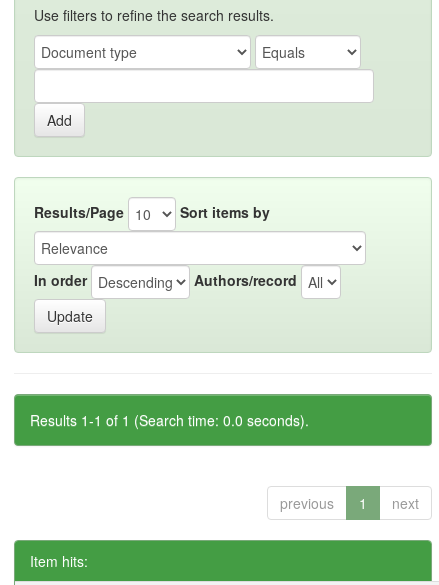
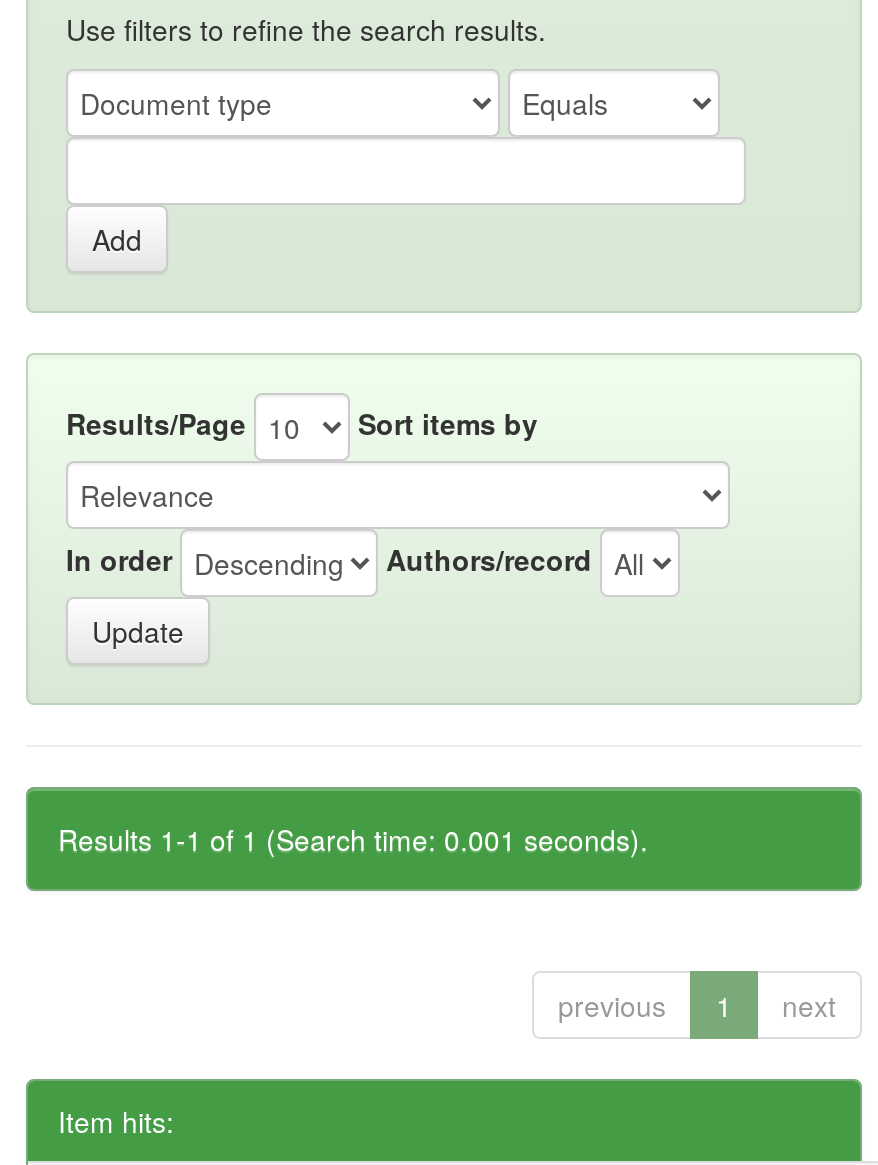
- Results 1-1 of 1 (Search time: 0.0 seconds).
+ Results 1-1 of 1 (Search time: 0.001 seconds).
